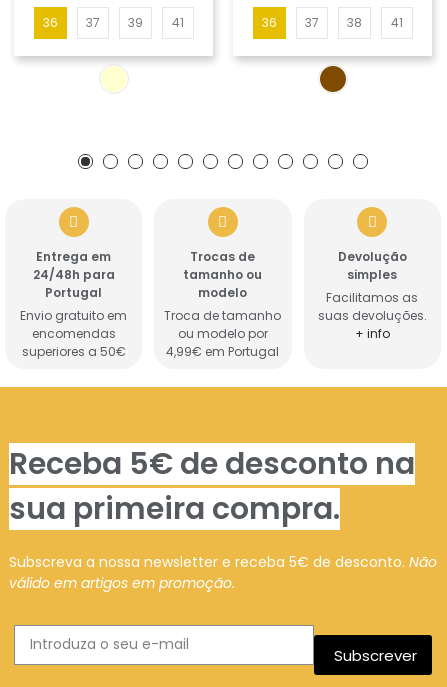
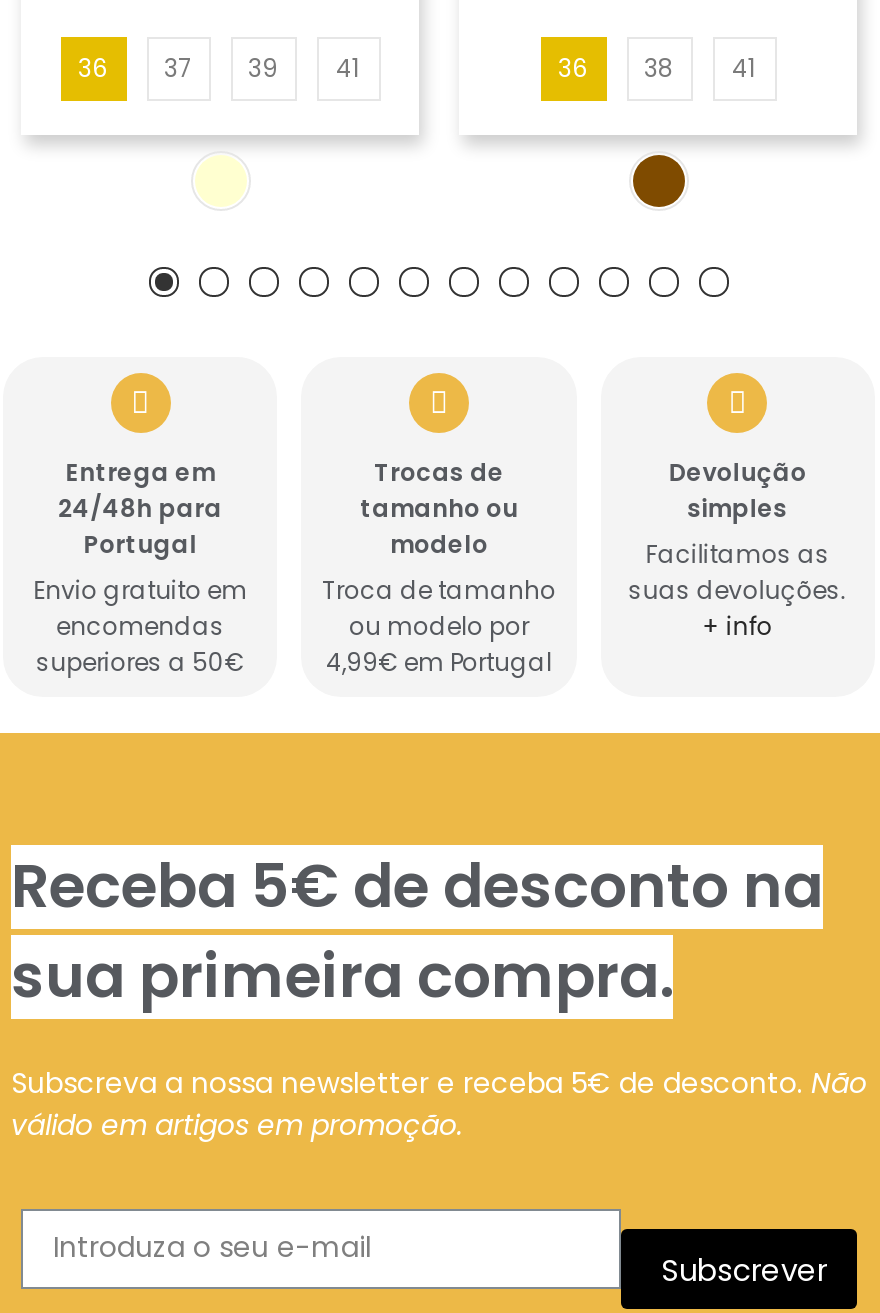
- 37
